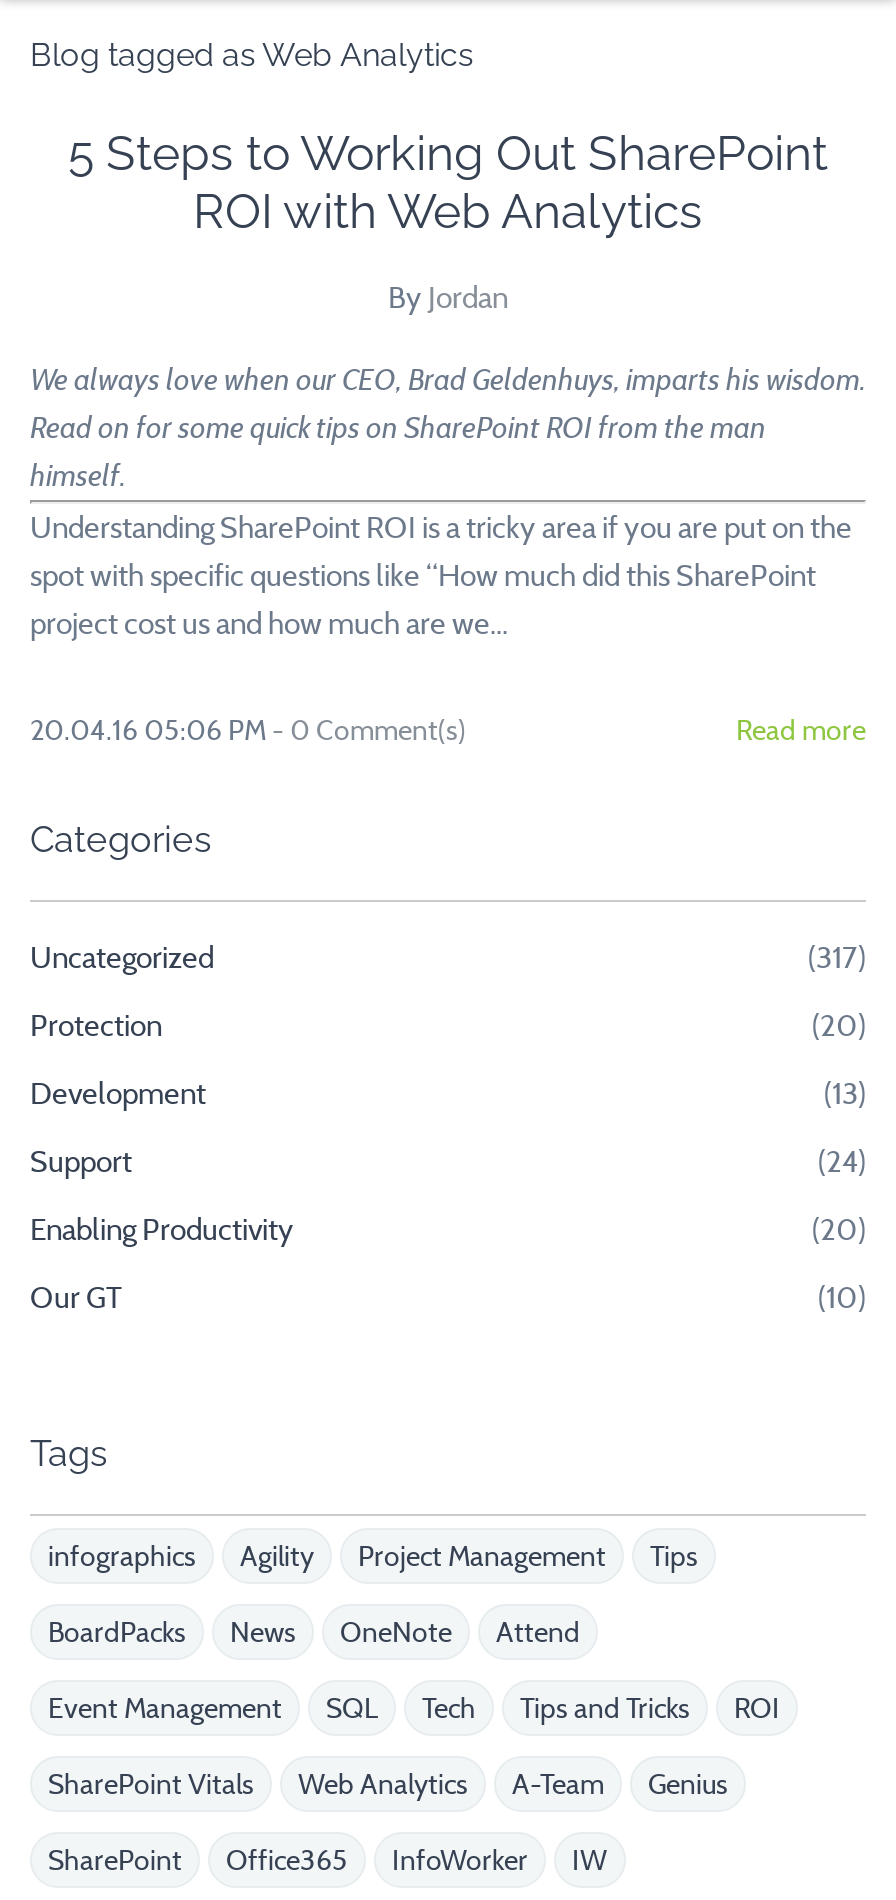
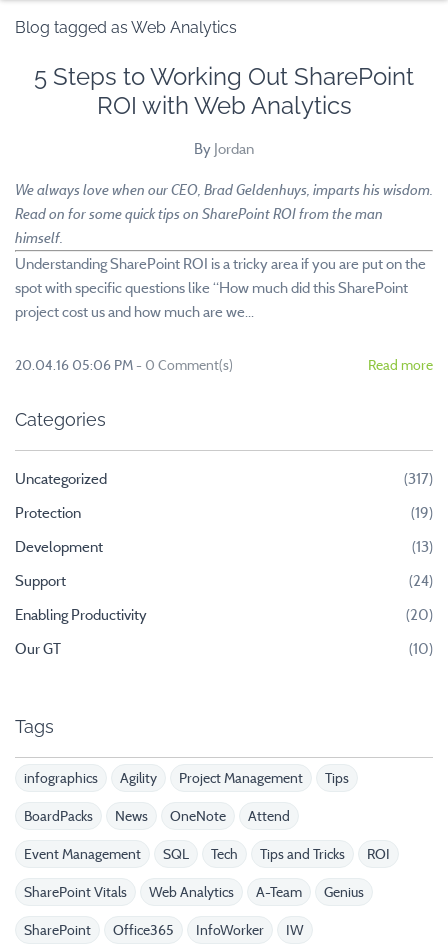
- (20)
+ (19)
